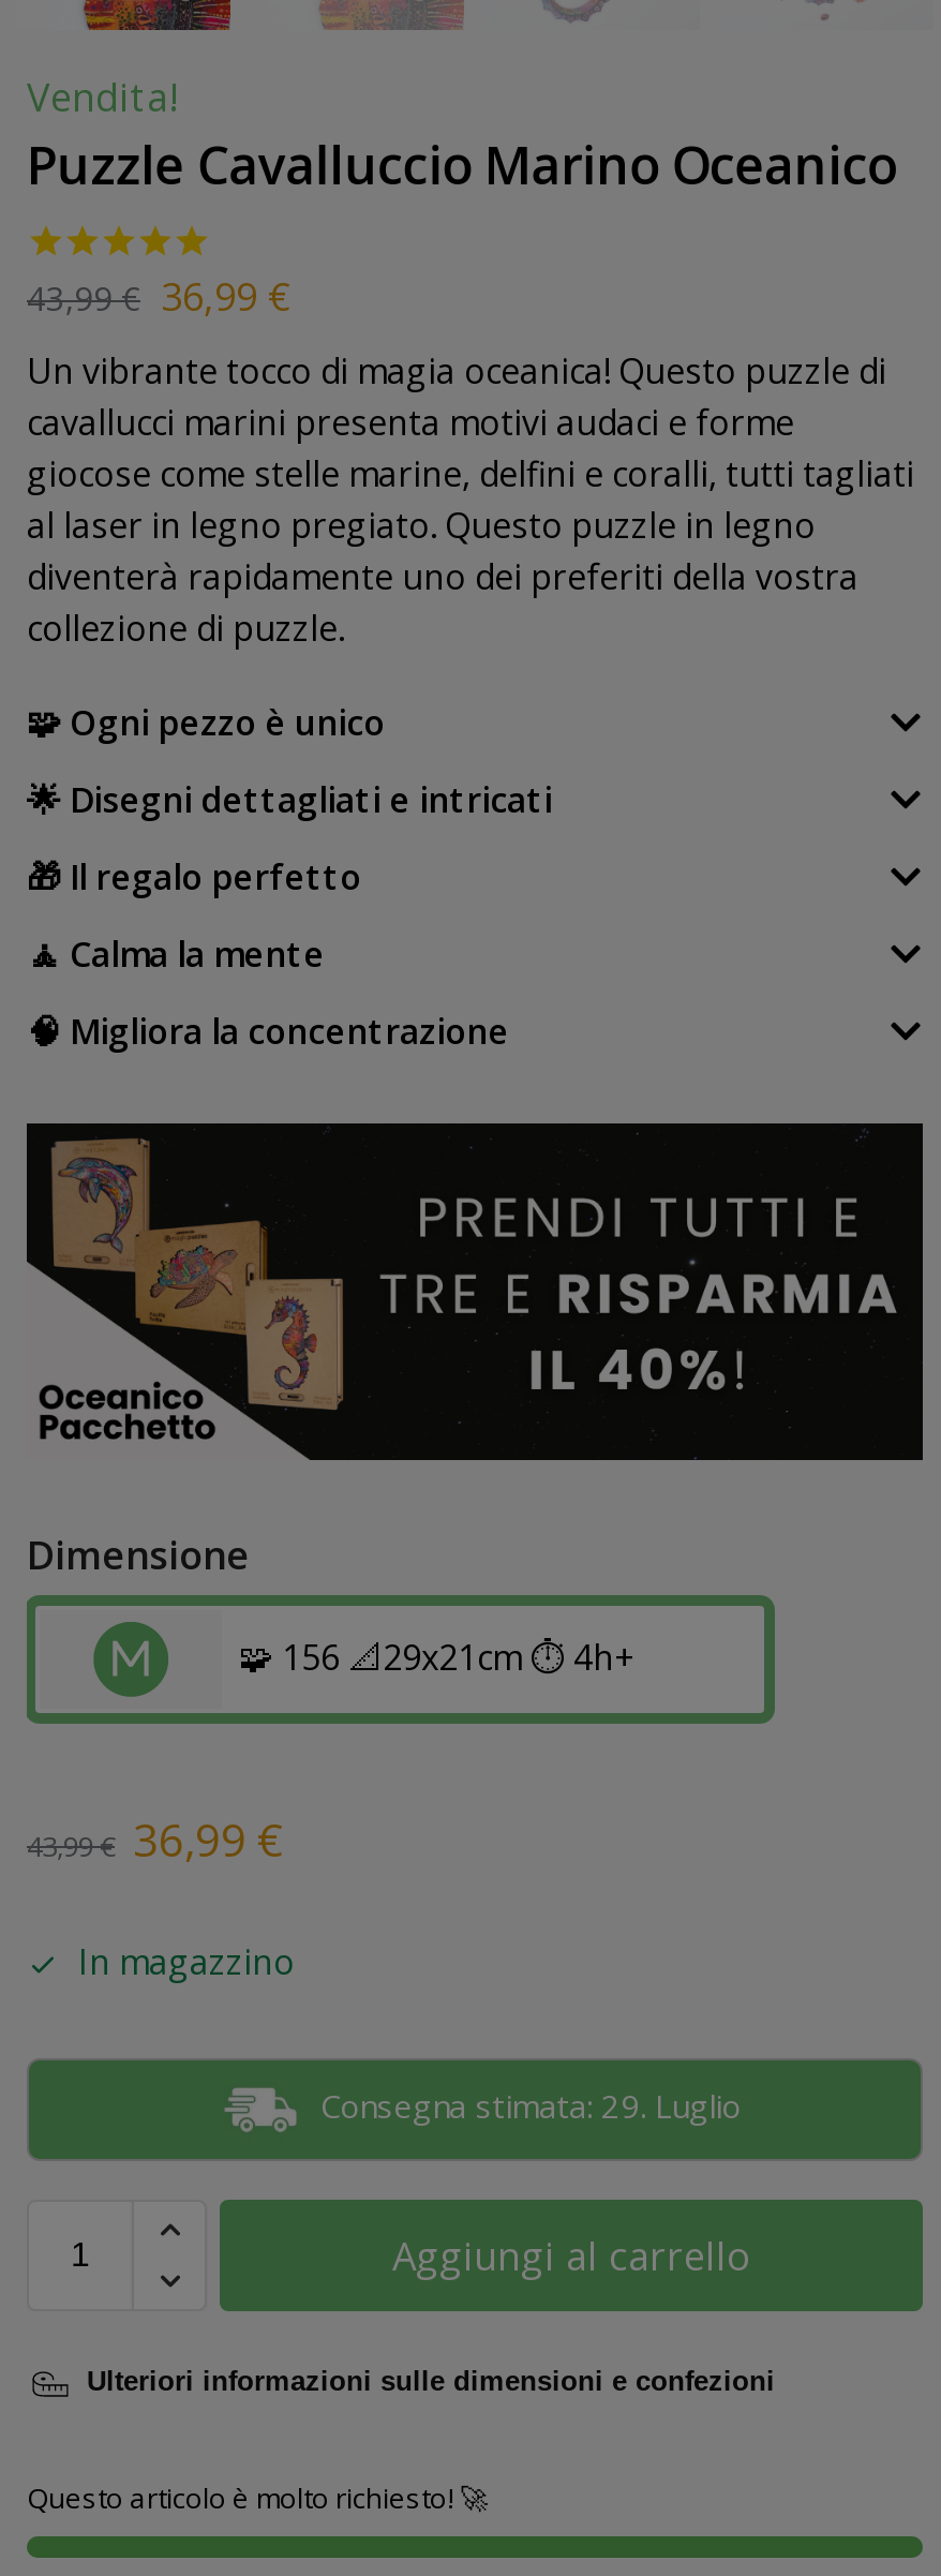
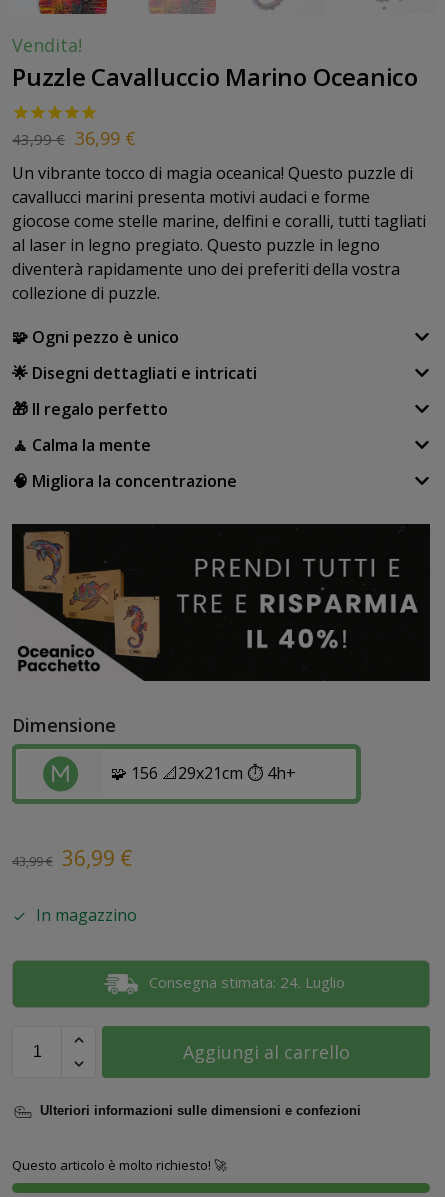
- Consegna stimata: 29. Luglio
+ Consegna stimata: 24. Luglio
